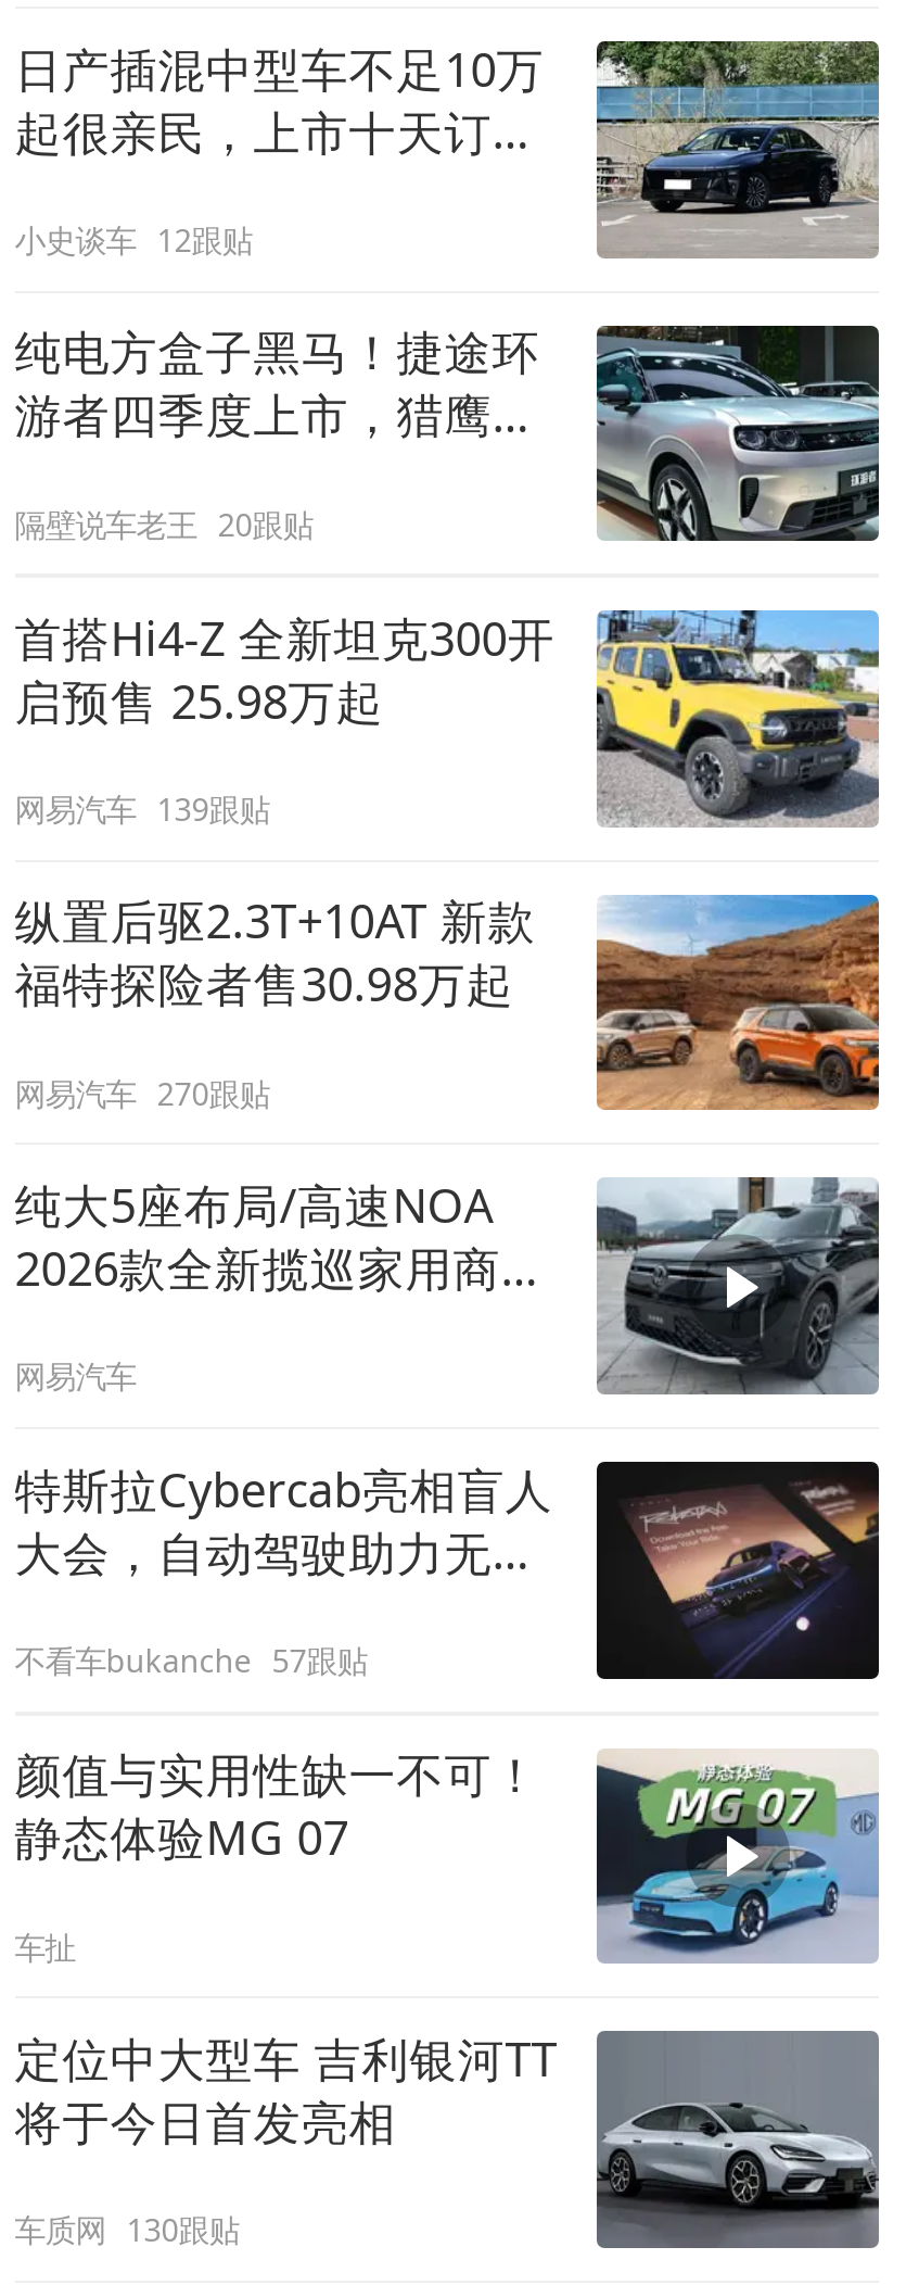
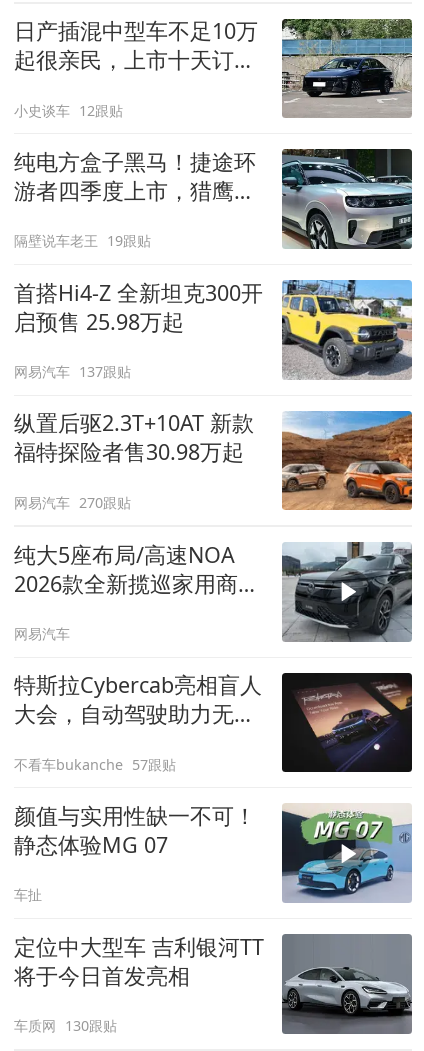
- 隔壁说车老王 20跟贴
+ 隔壁说车老王 19跟贴

- 网易汽车 139跟贴
+ 网易汽车 137跟贴
